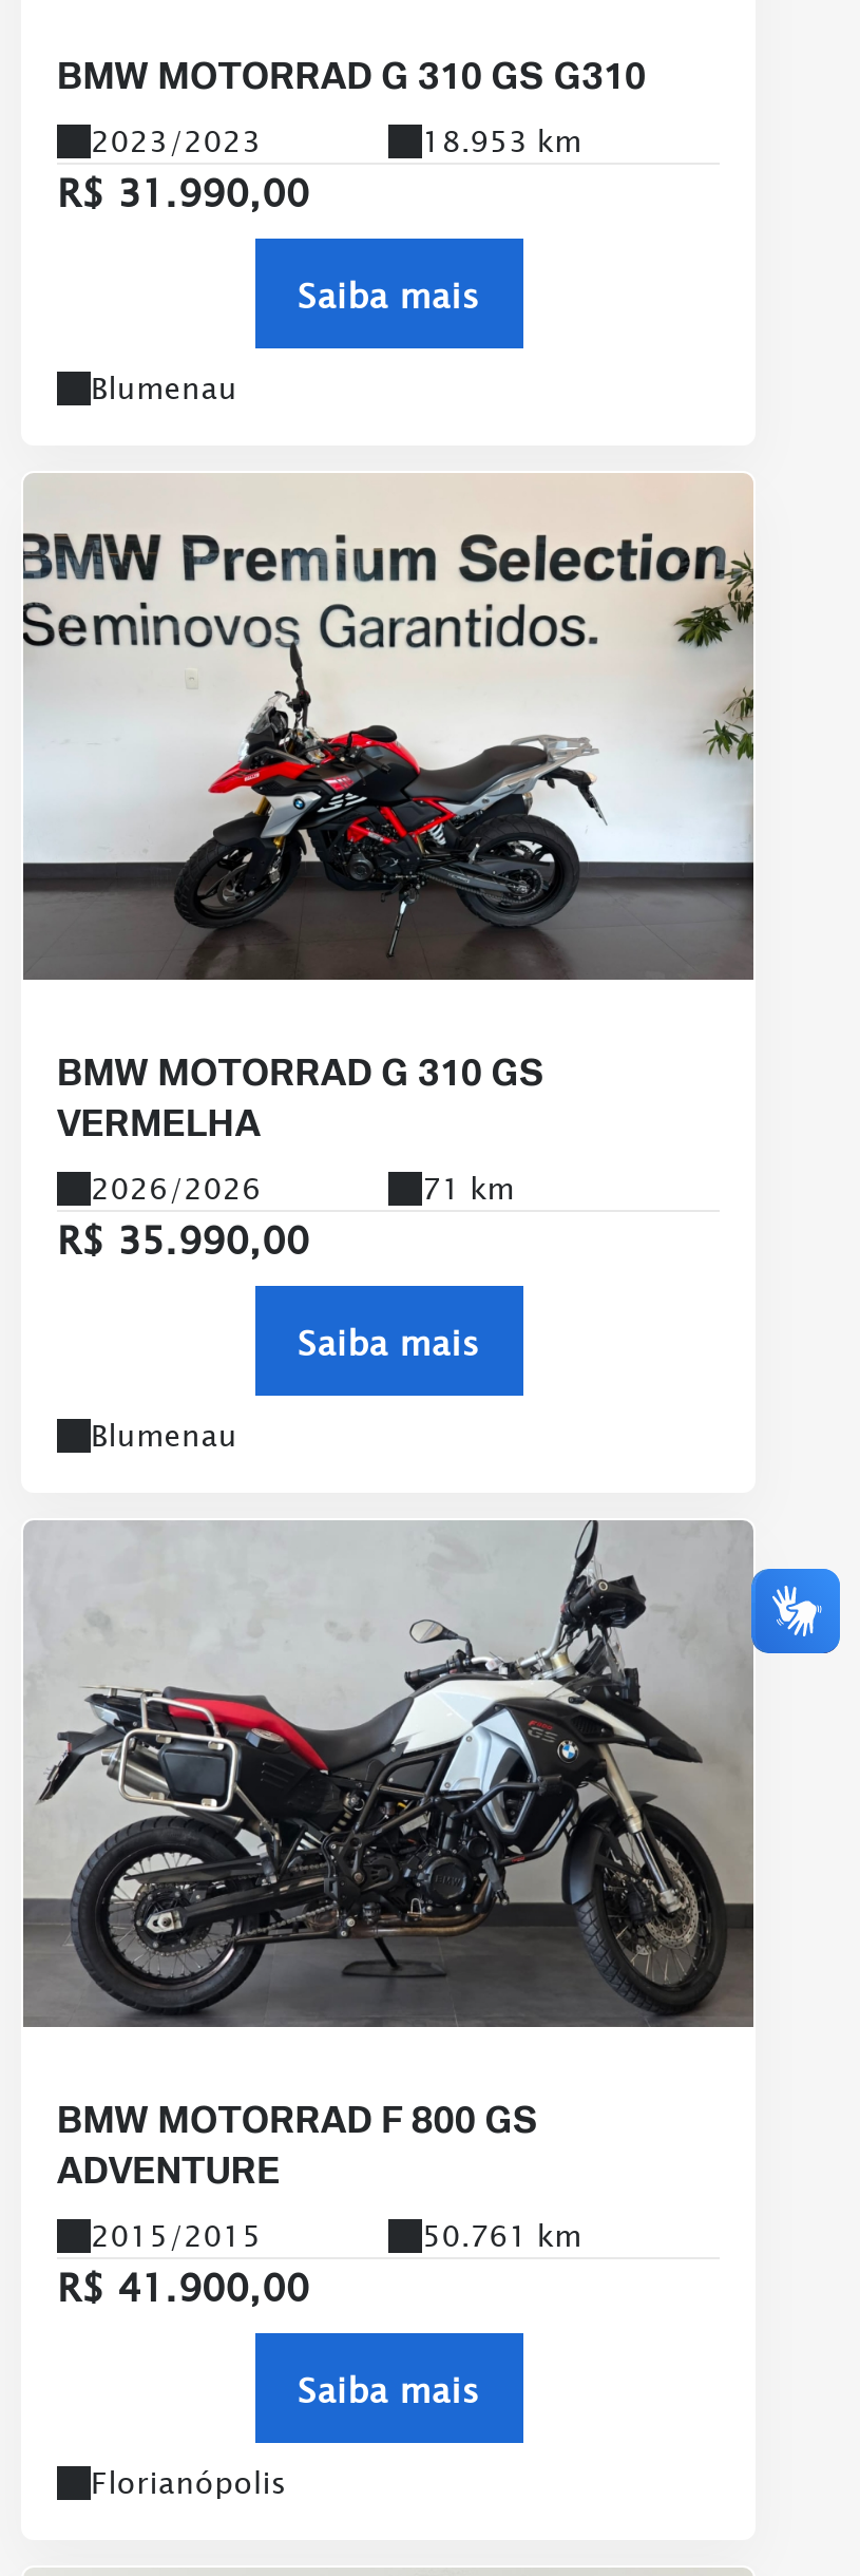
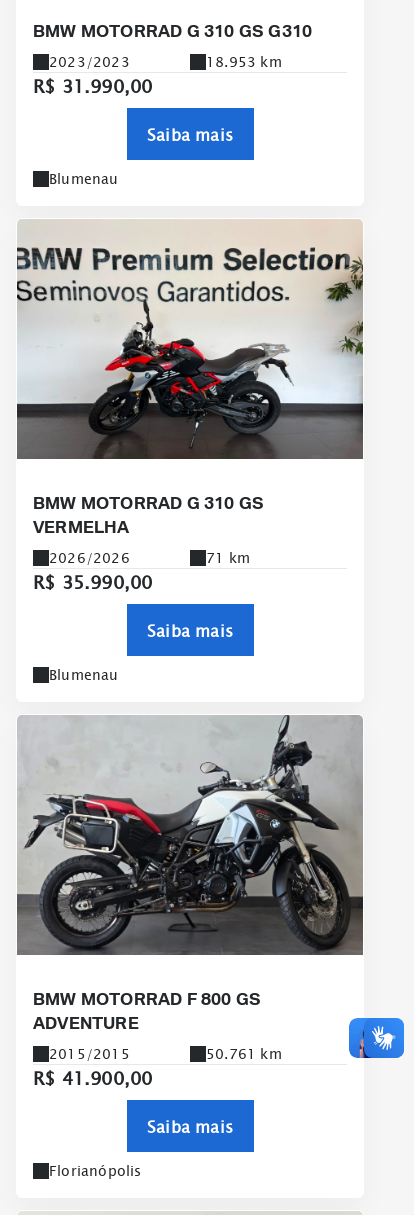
- [image]

+ [image]
